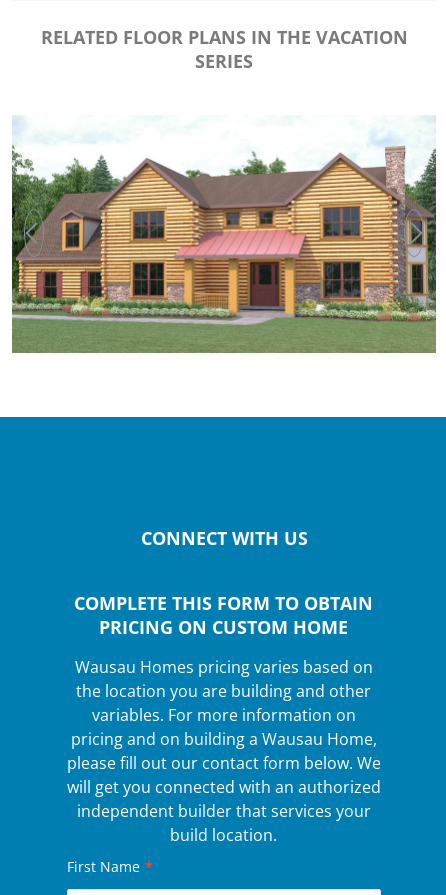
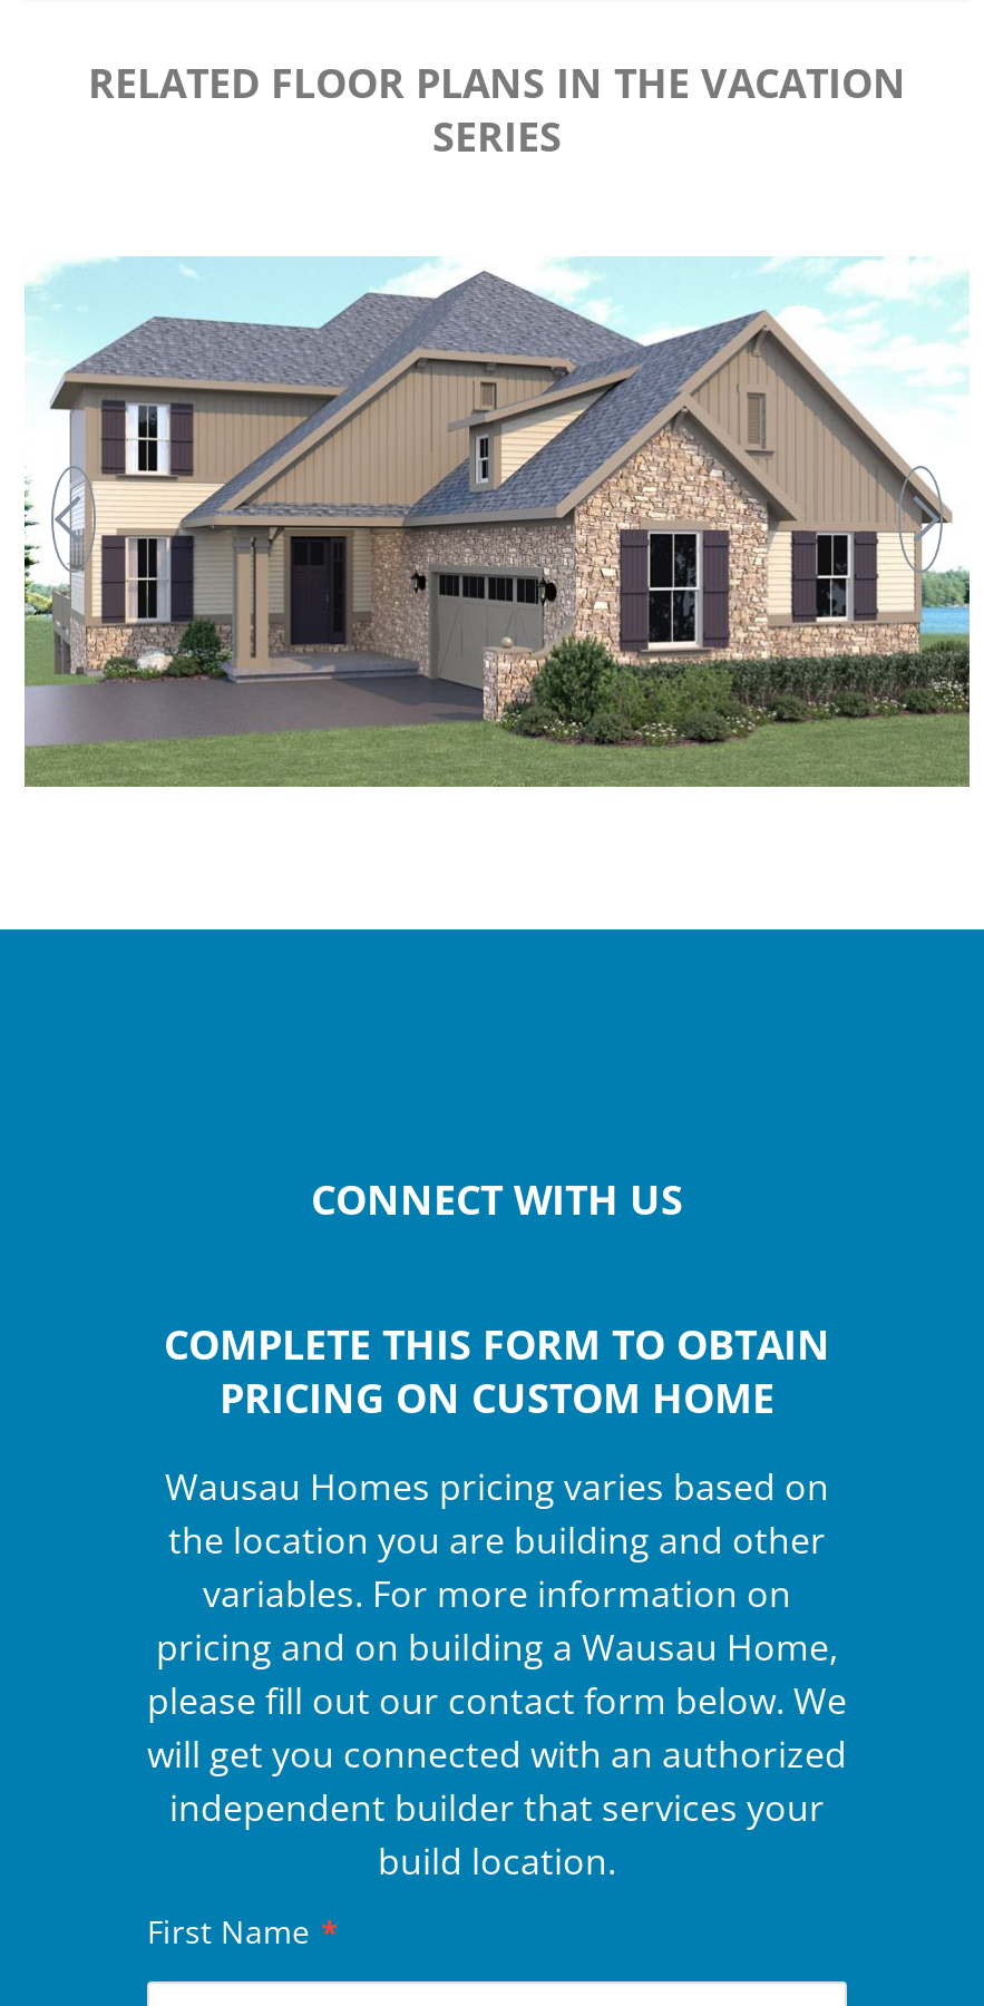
- [image]
+ [image]
